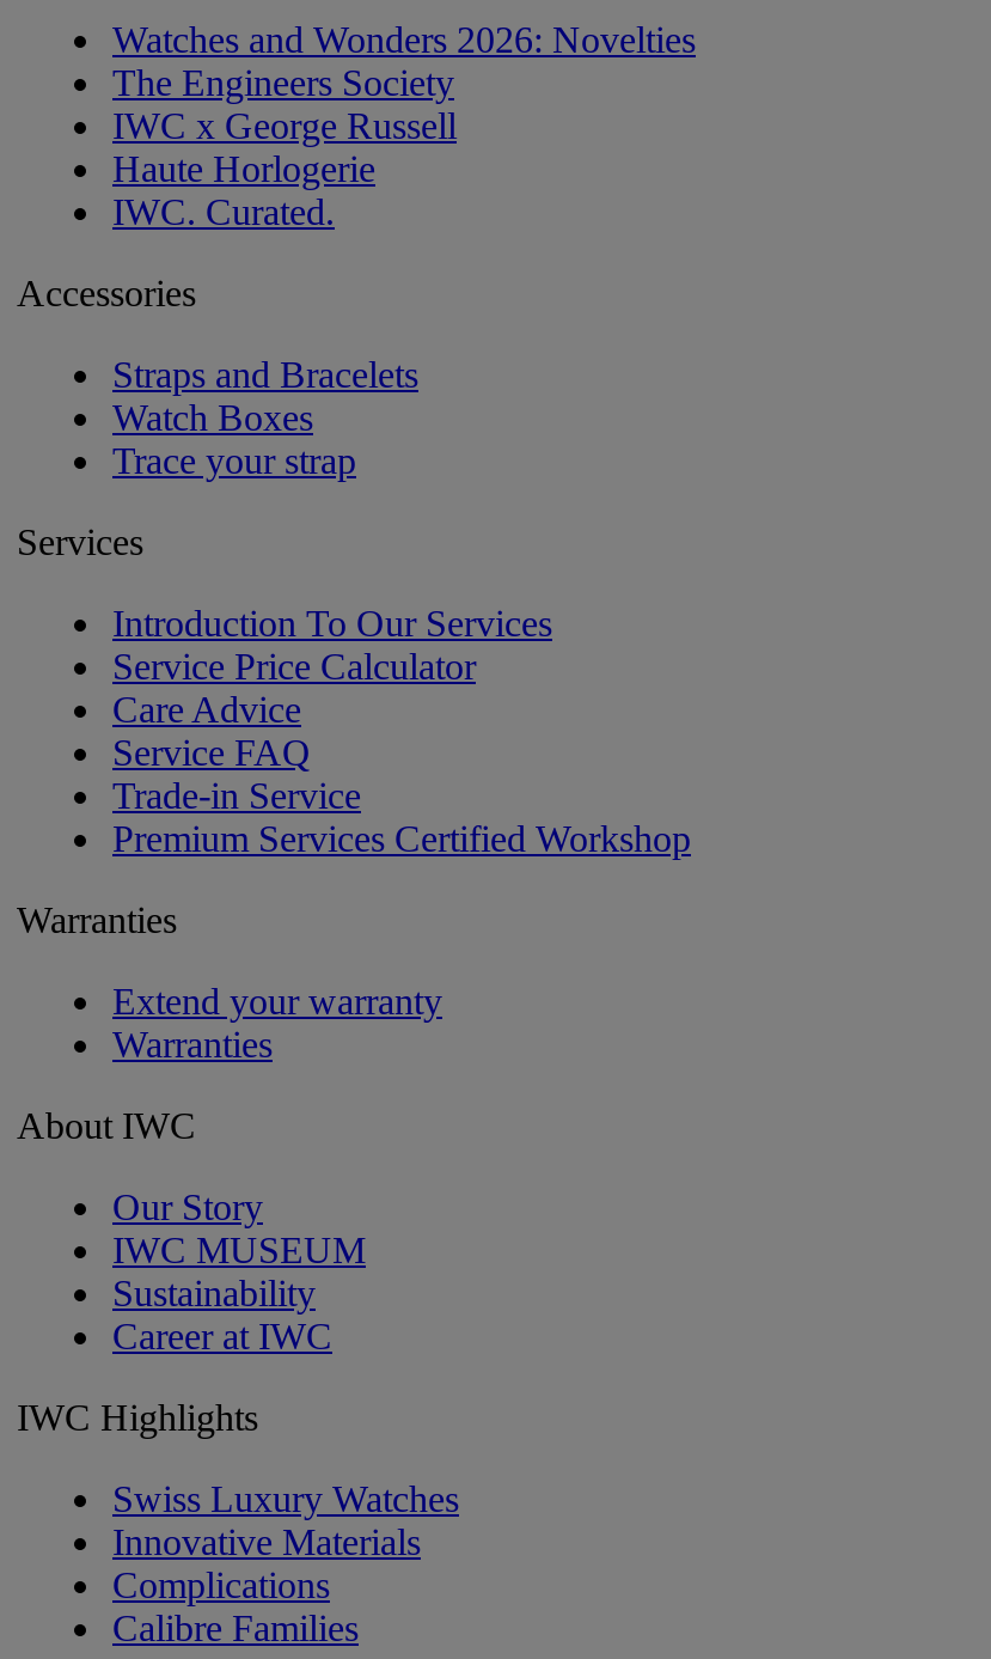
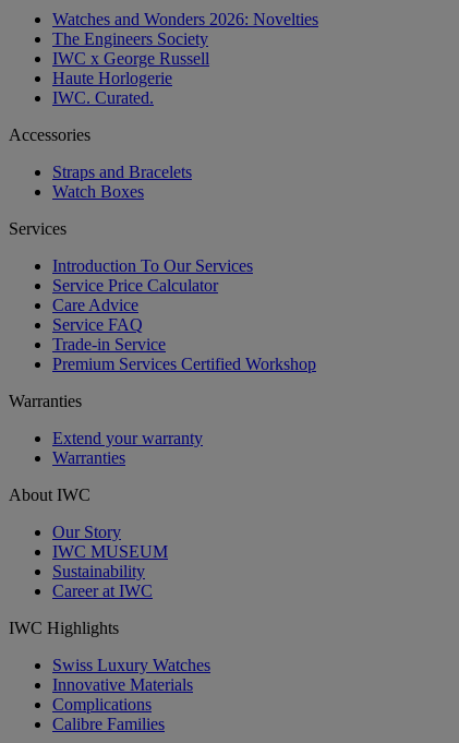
- Trace your strap
